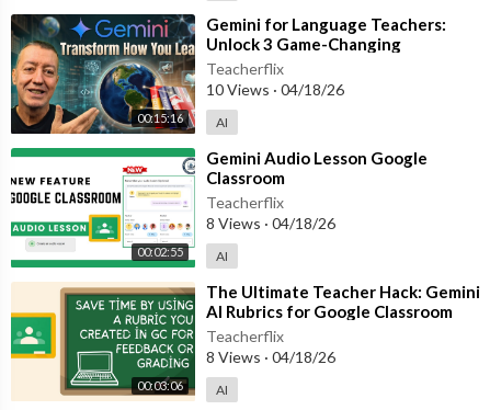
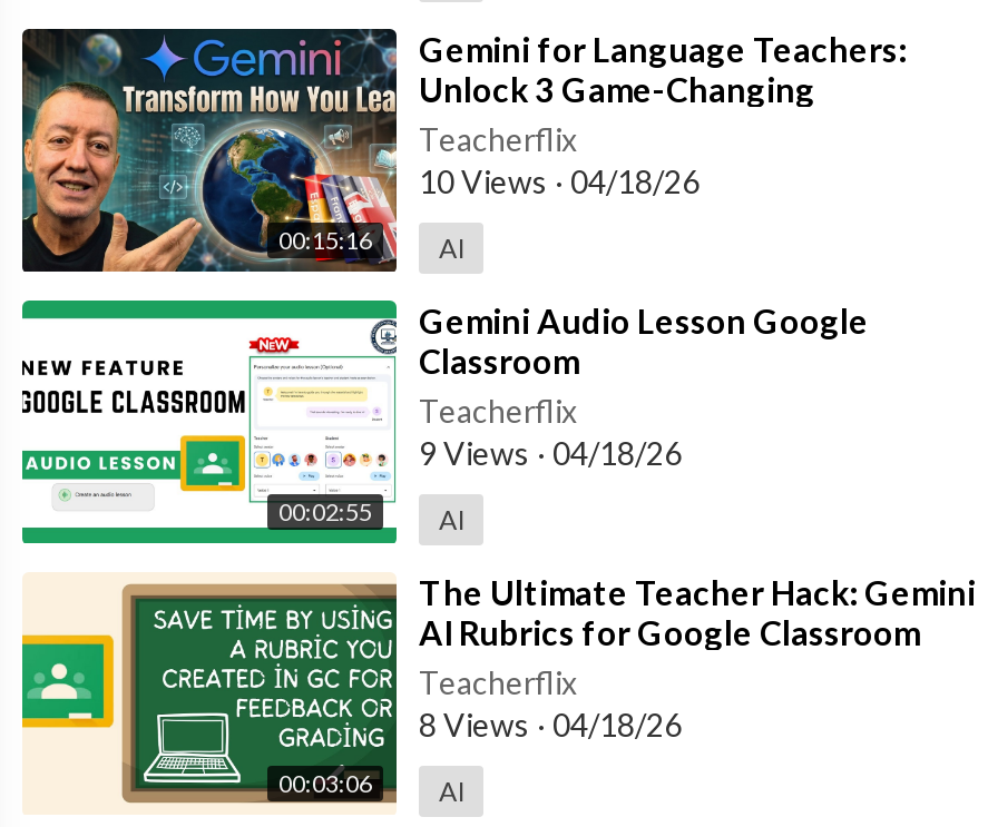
- 8 Views · 04/18/26
+ 9 Views · 04/18/26
